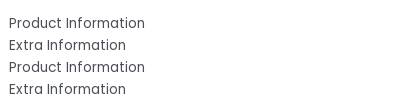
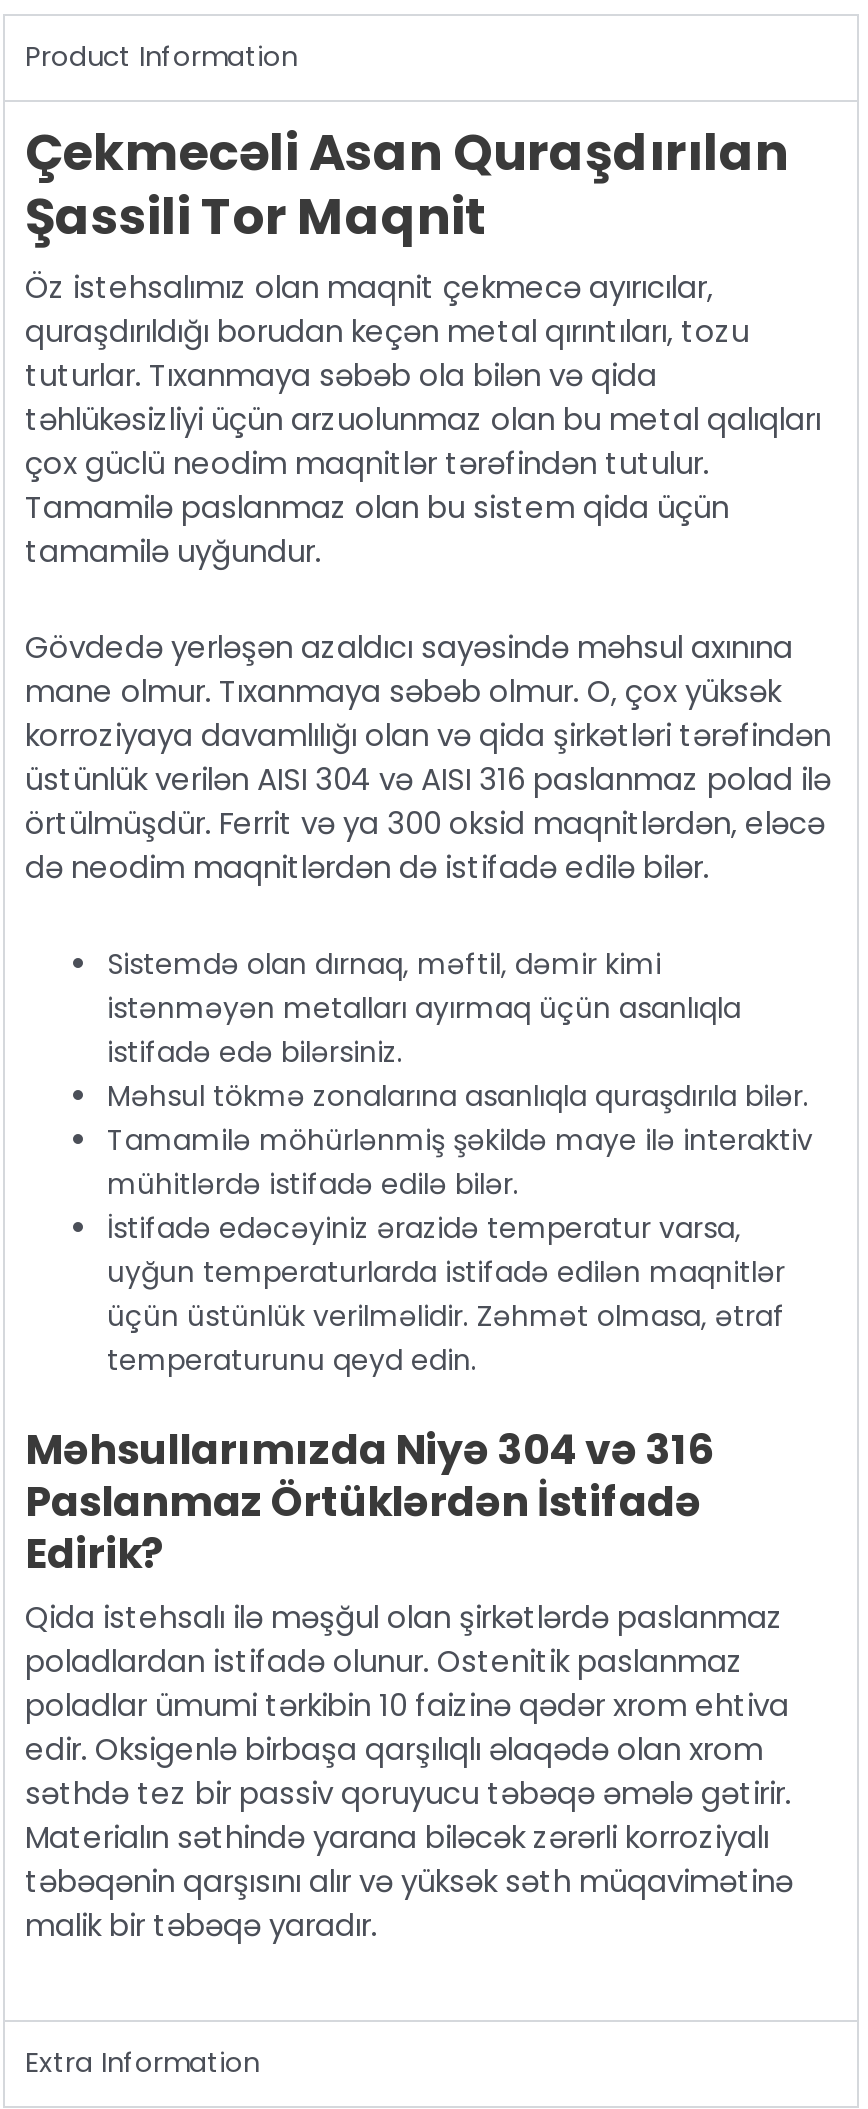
- Extra Information
- Product Information
+ Çekmecəli Asan Quraşdırılan
+ Şassili Tor Maqnit
+ Öz istehsalımız olan maqnit çekmecə ayırıcılar,
+ quraşdırıldığı borudan keçən metal qırıntıları, tozu
+ tuturlar. Tıxanmaya səbəb ola bilən və qida
+ təhlükəsizliyi üçün arzuolunmaz olan bu metal qalıqları
+ çox güclü neodim maqnitlər tərəfindən tutulur.
+ Tamamilə paslanmaz olan bu sistem qida üçün
+ tamamilə uyğundur.
+ Gövdedə yerləşən azaldıcı sayəsində məhsul axınına
+ mane olmur. Tıxanmaya səbəb olmur. O, çox yüksək
+ korroziyaya davamlılığı olan və qida şirkətləri tərəfindən
+ üstünlük verilən AISI 304 və AISI 316 paslanmaz polad ilə
+ örtülmüşdür. Ferrit və ya 300 oksid maqnitlərdən, eləcə
+ də neodim maqnitlərdən də istifadə edilə bilər.
+ Sistemdə olan dırnaq, məftil, dəmir kimi
+ istənməyən metalları ayırmaq üçün asanlıqla
+ istifadə edə bilərsiniz.
+ Məhsul tökmə zonalarına asanlıqla quraşdırıla bilər.
+ Tamamilə möhürlənmiş şəkildə maye ilə interaktiv
+ mühitlərdə istifadə edilə bilər.
+ İstifadə edəcəyiniz ərazidə temperatur varsa,
+ uyğun temperaturlarda istifadə edilən maqnitlər
+ üçün üstünlük verilməlidir. Zəhmət olmasa, ətraf
+ temperaturunu qeyd edin.
+ Məhsullarımızda Niyə 304 və 316
+ Paslanmaz Örtüklərdən İstifadə
+ Edirik?
+ Qida istehsalı ilə məşğul olan şirkətlərdə paslanmaz
+ poladlardan istifadə olunur. Ostenitik paslanmaz
+ poladlar ümumi tərkibin 10 faizinə qədər xrom ehtiva
+ edir. Oksigenlə birbaşa qarşılıqlı əlaqədə olan xrom
+ səthdə tez bir passiv qoruyucu təbəqə əmələ gətirir.
+ Materialın səthində yarana biləcək zərərli korroziyalı
+ təbəqənin qarşısını alır və yüksək səth müqavimətinə
+ malik bir təbəqə yaradır.
